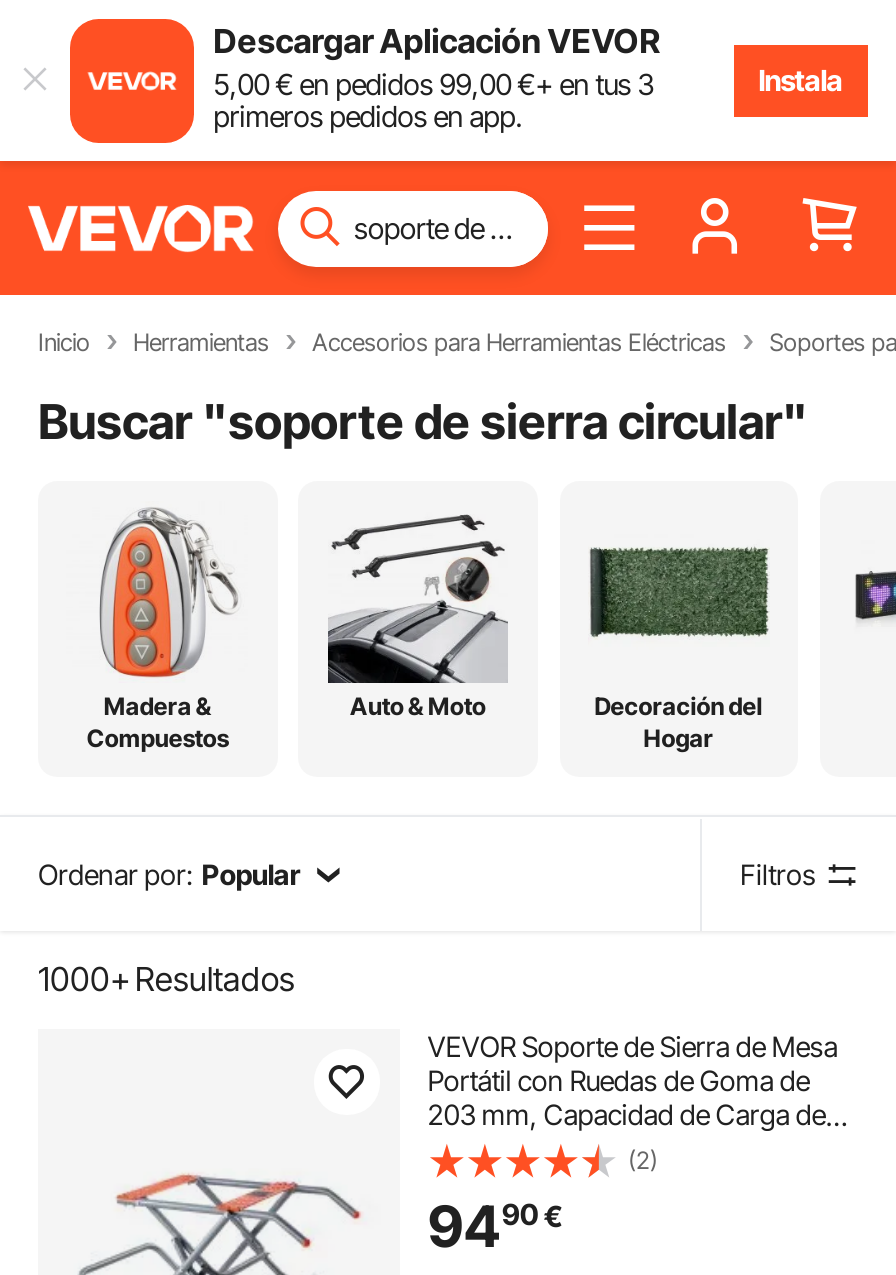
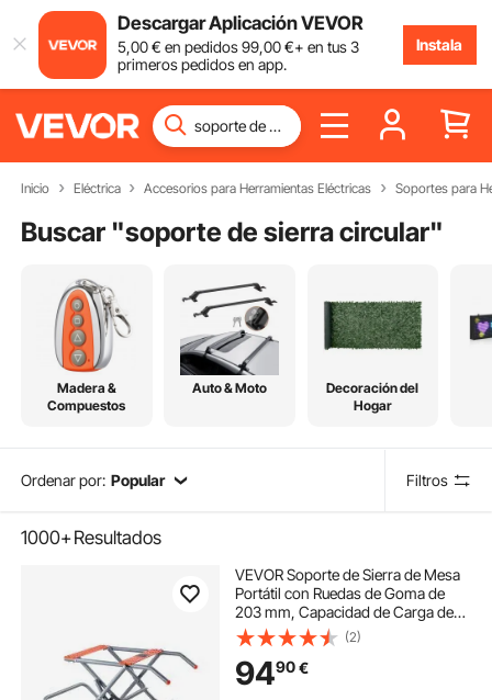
- Herramientas
+ Eléctrica
